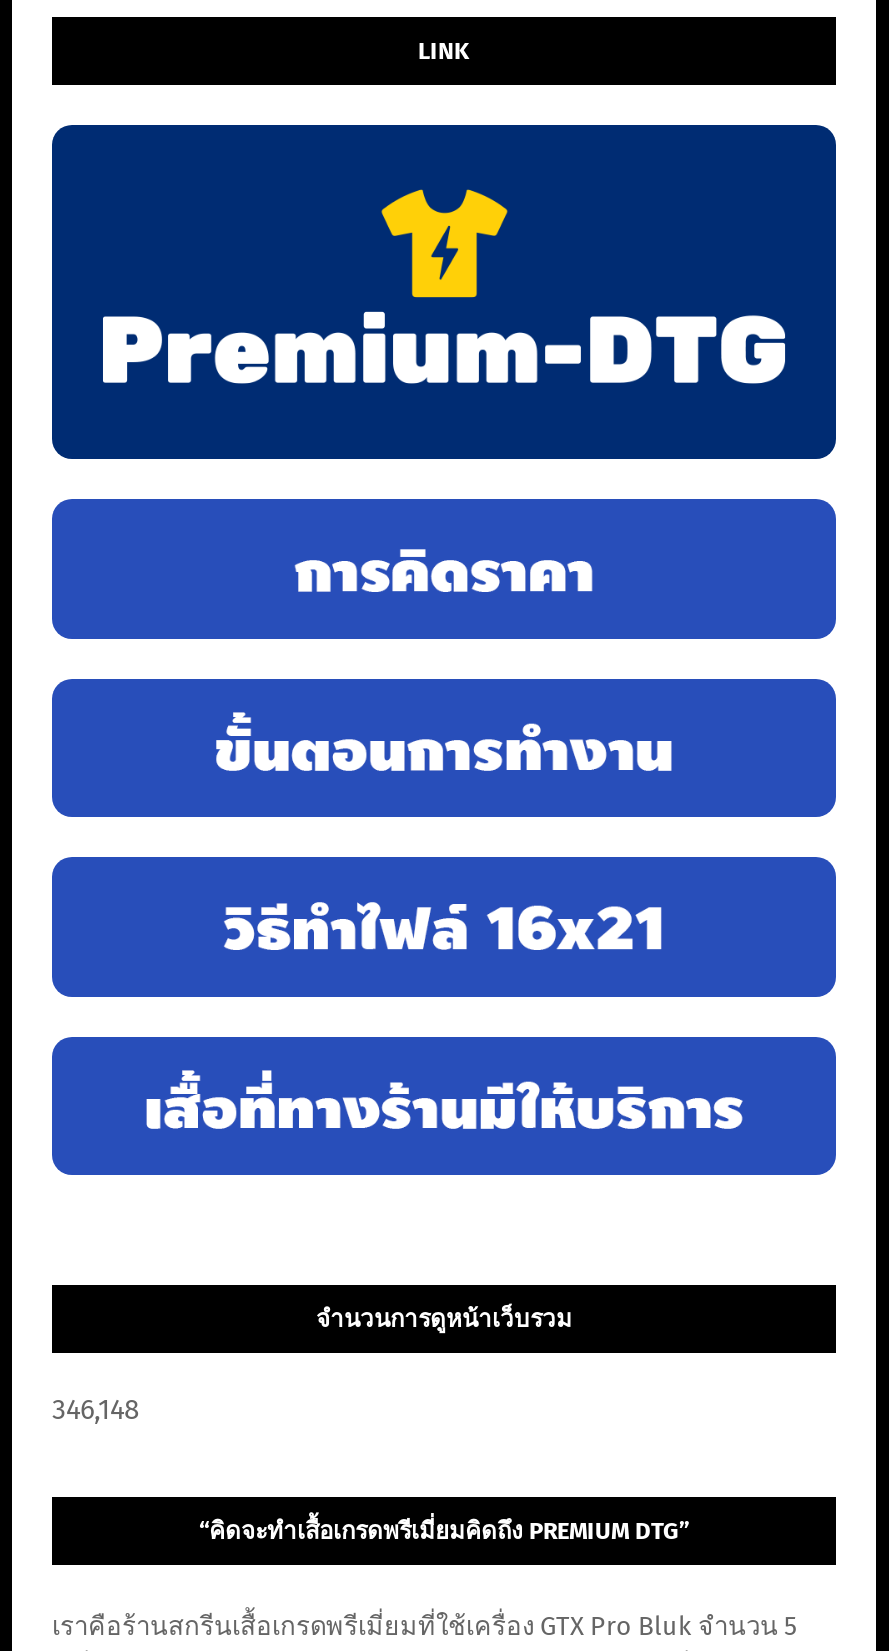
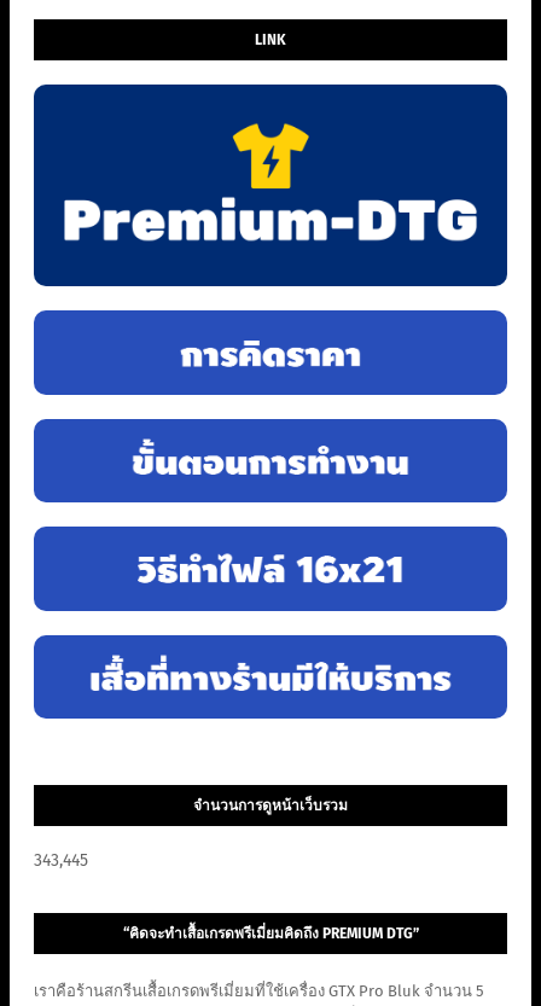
- 346,148
+ 343,445
